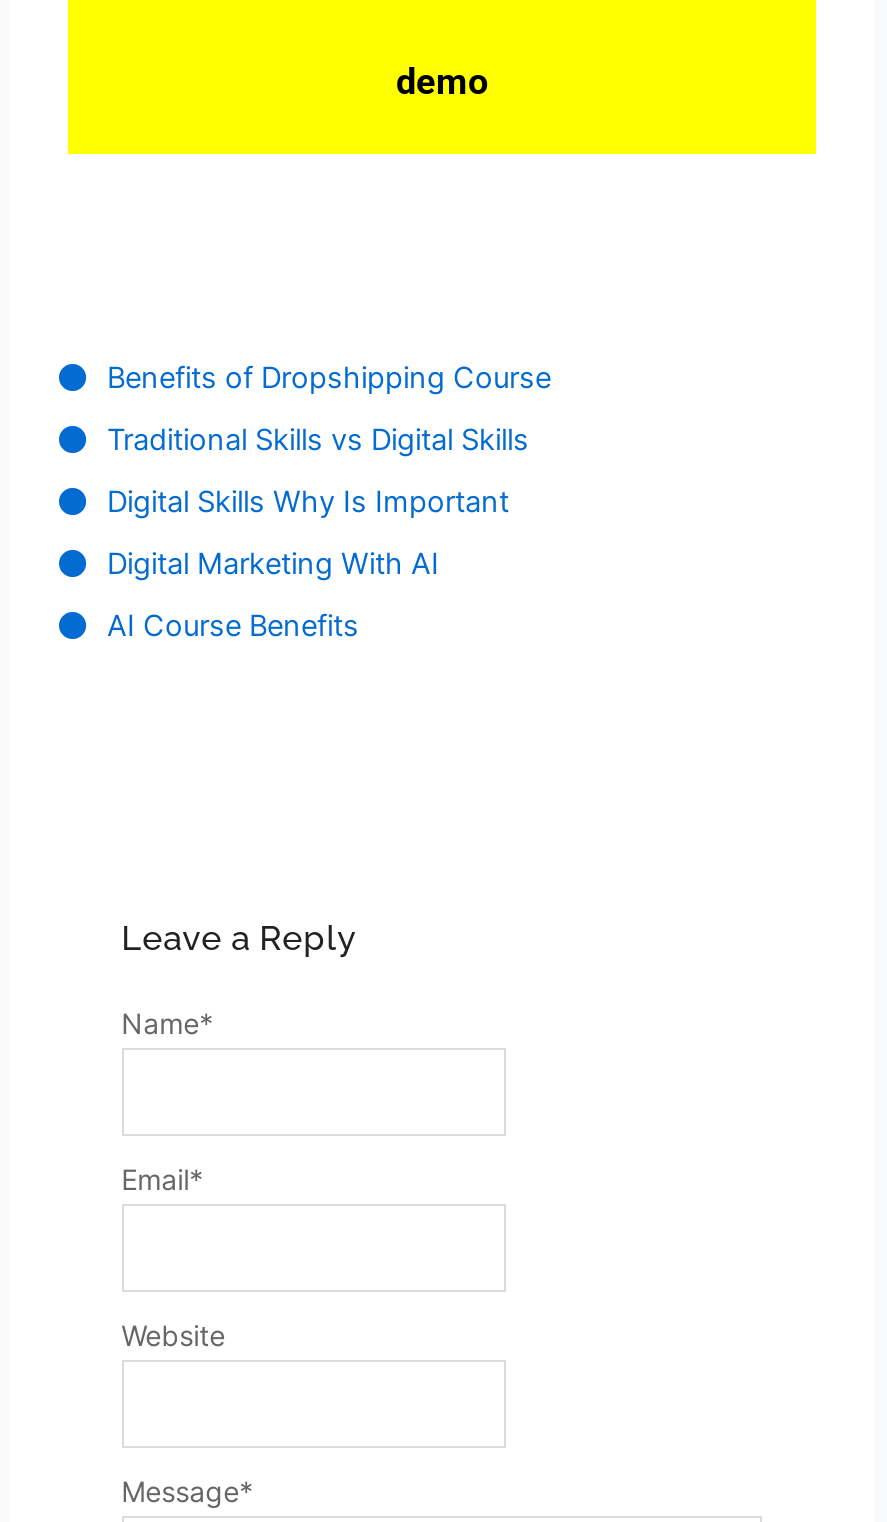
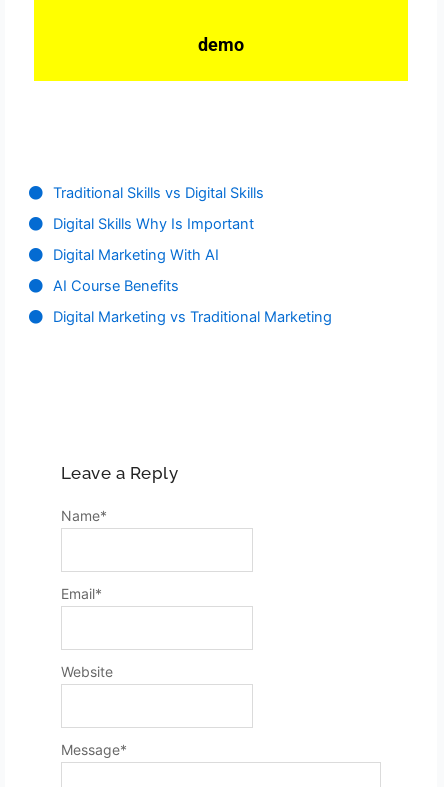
- Benefits of Dropshipping Course

moved up: Traditional Skills vs Digital Skills | Digital Skills Why Is Important | Digital Marketing With AI | AI Course Benefits

+ Digital Marketing vs Traditional Marketing
